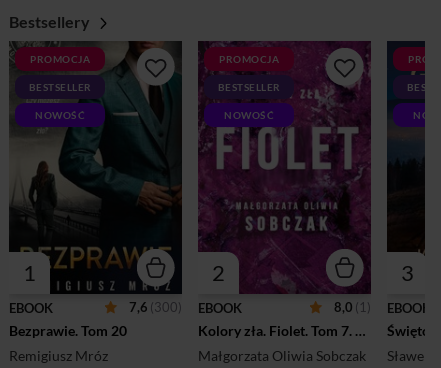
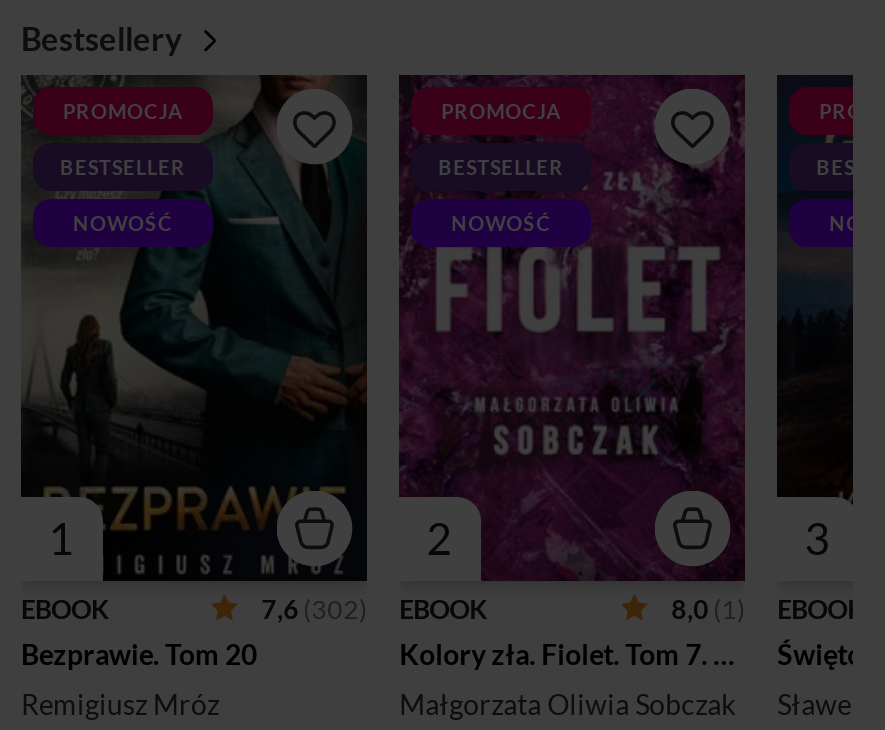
- 7,6 (300) EBOOK
+ 7,6 (302) EBOOK
